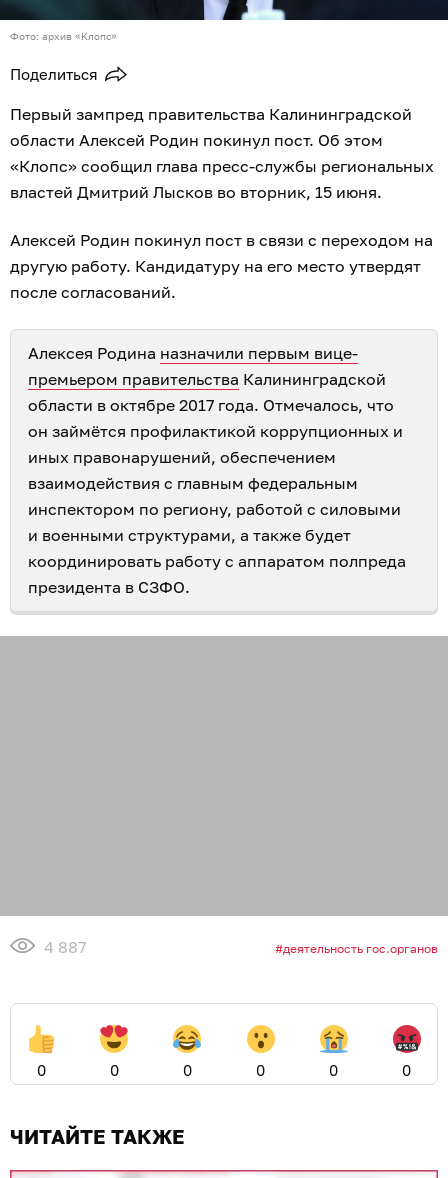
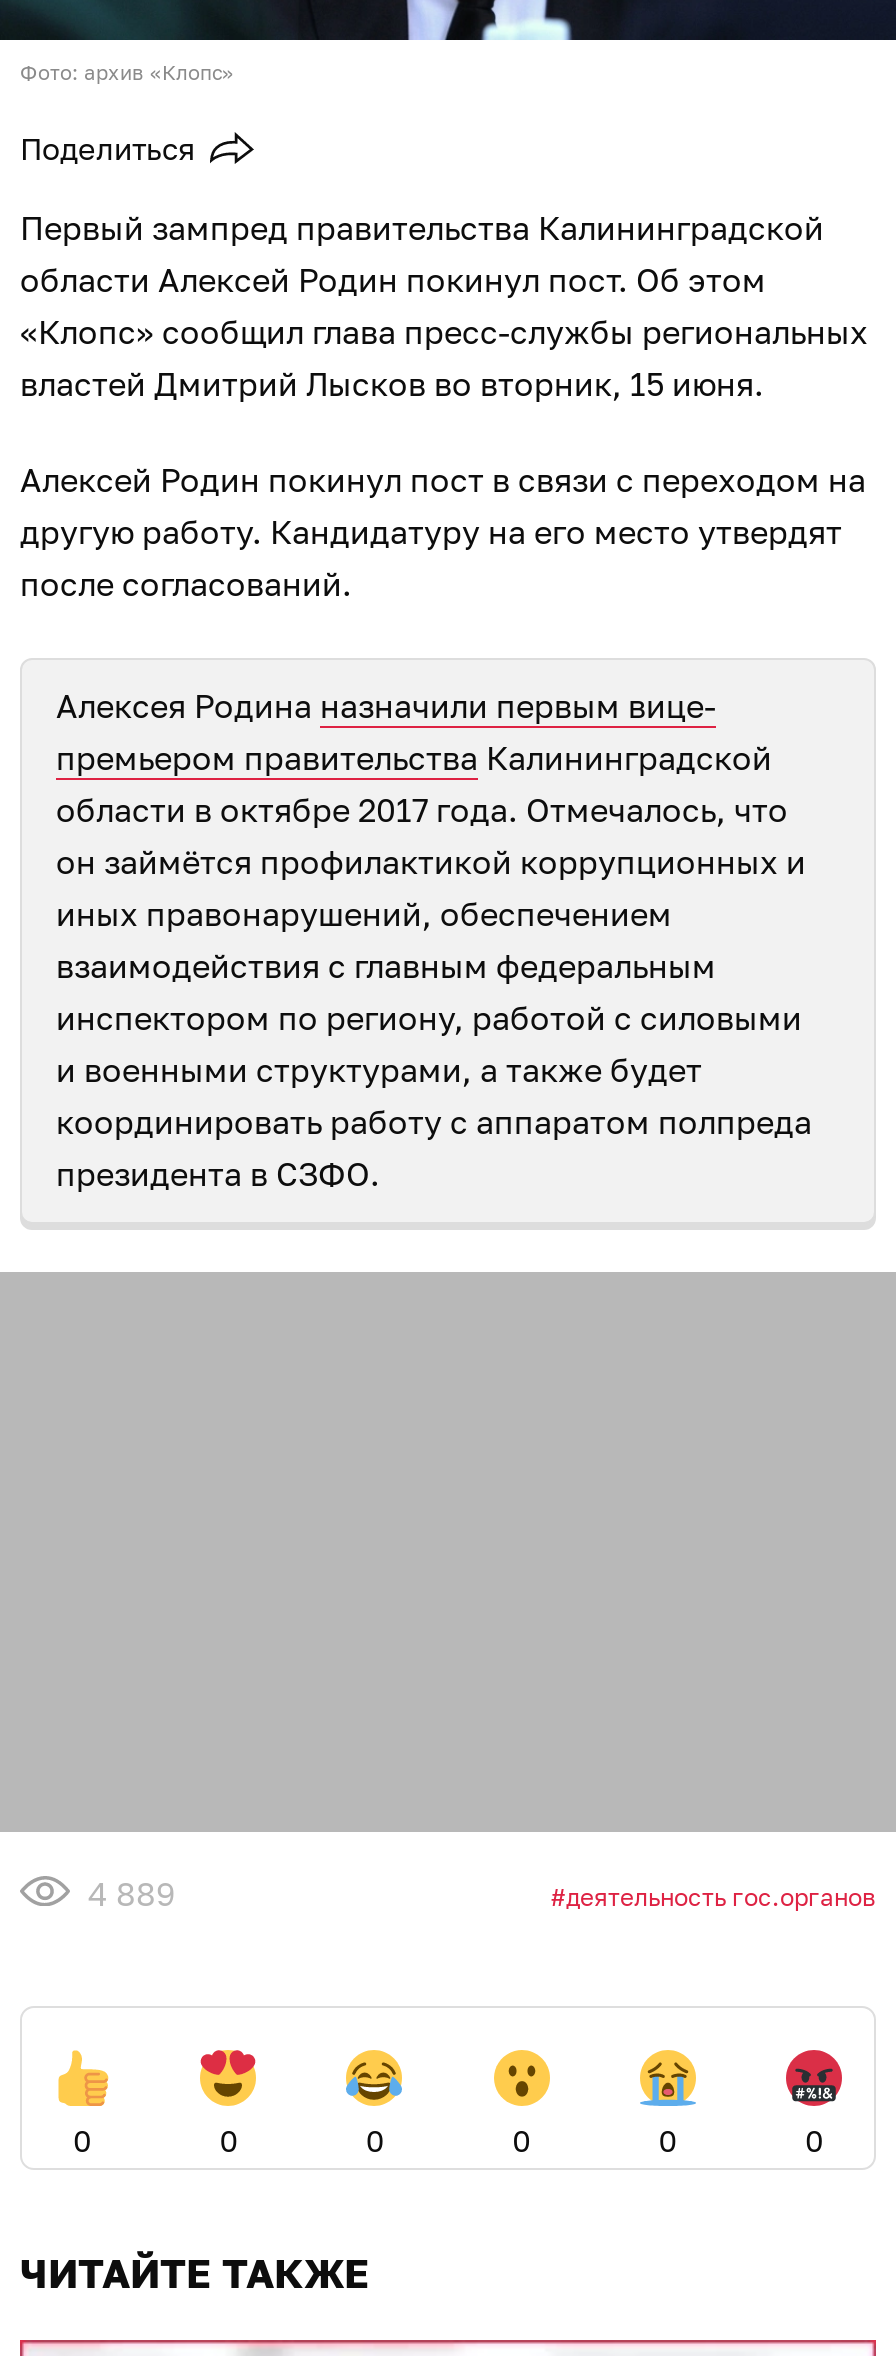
- 4 887
+ 4 889
